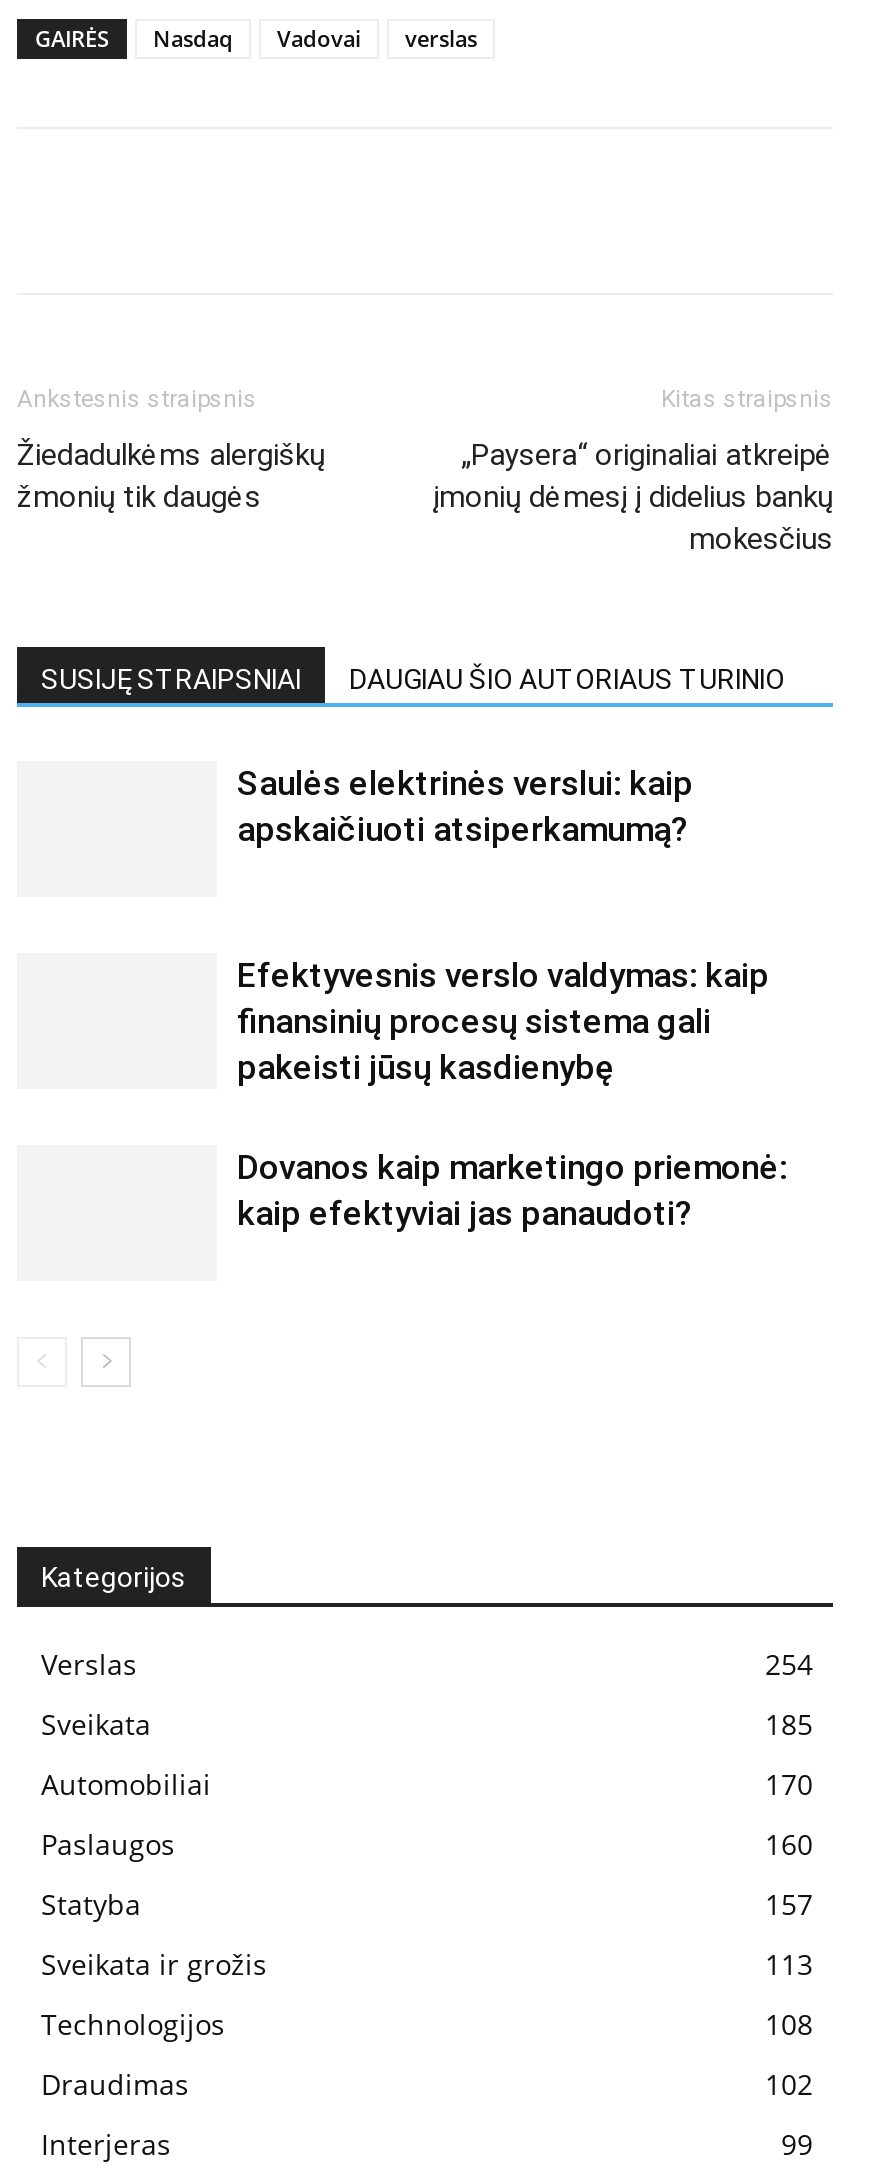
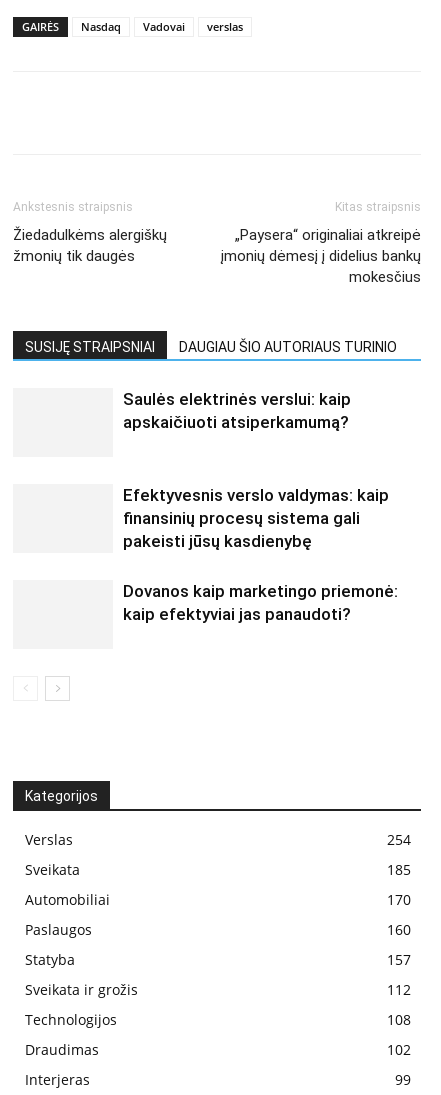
- 113
+ 112
